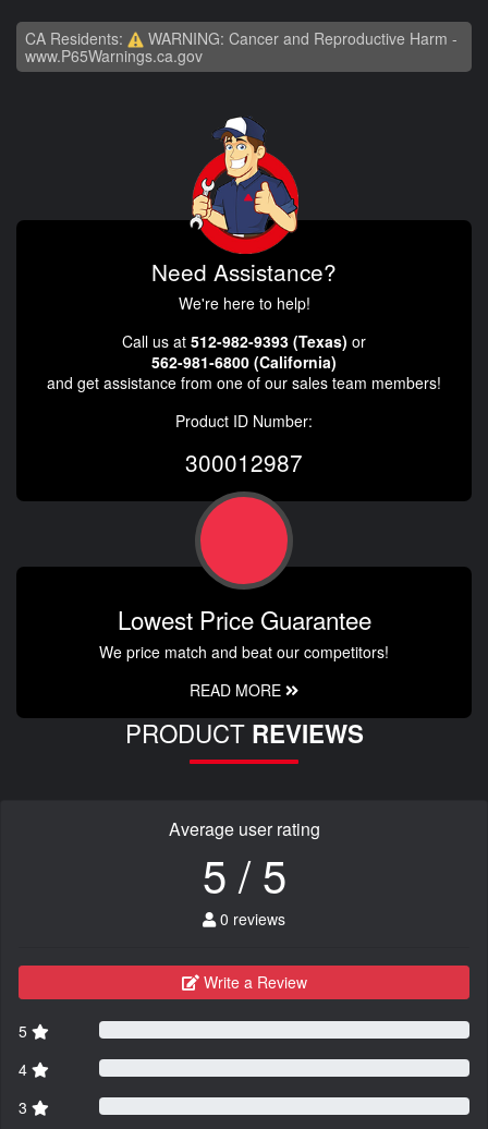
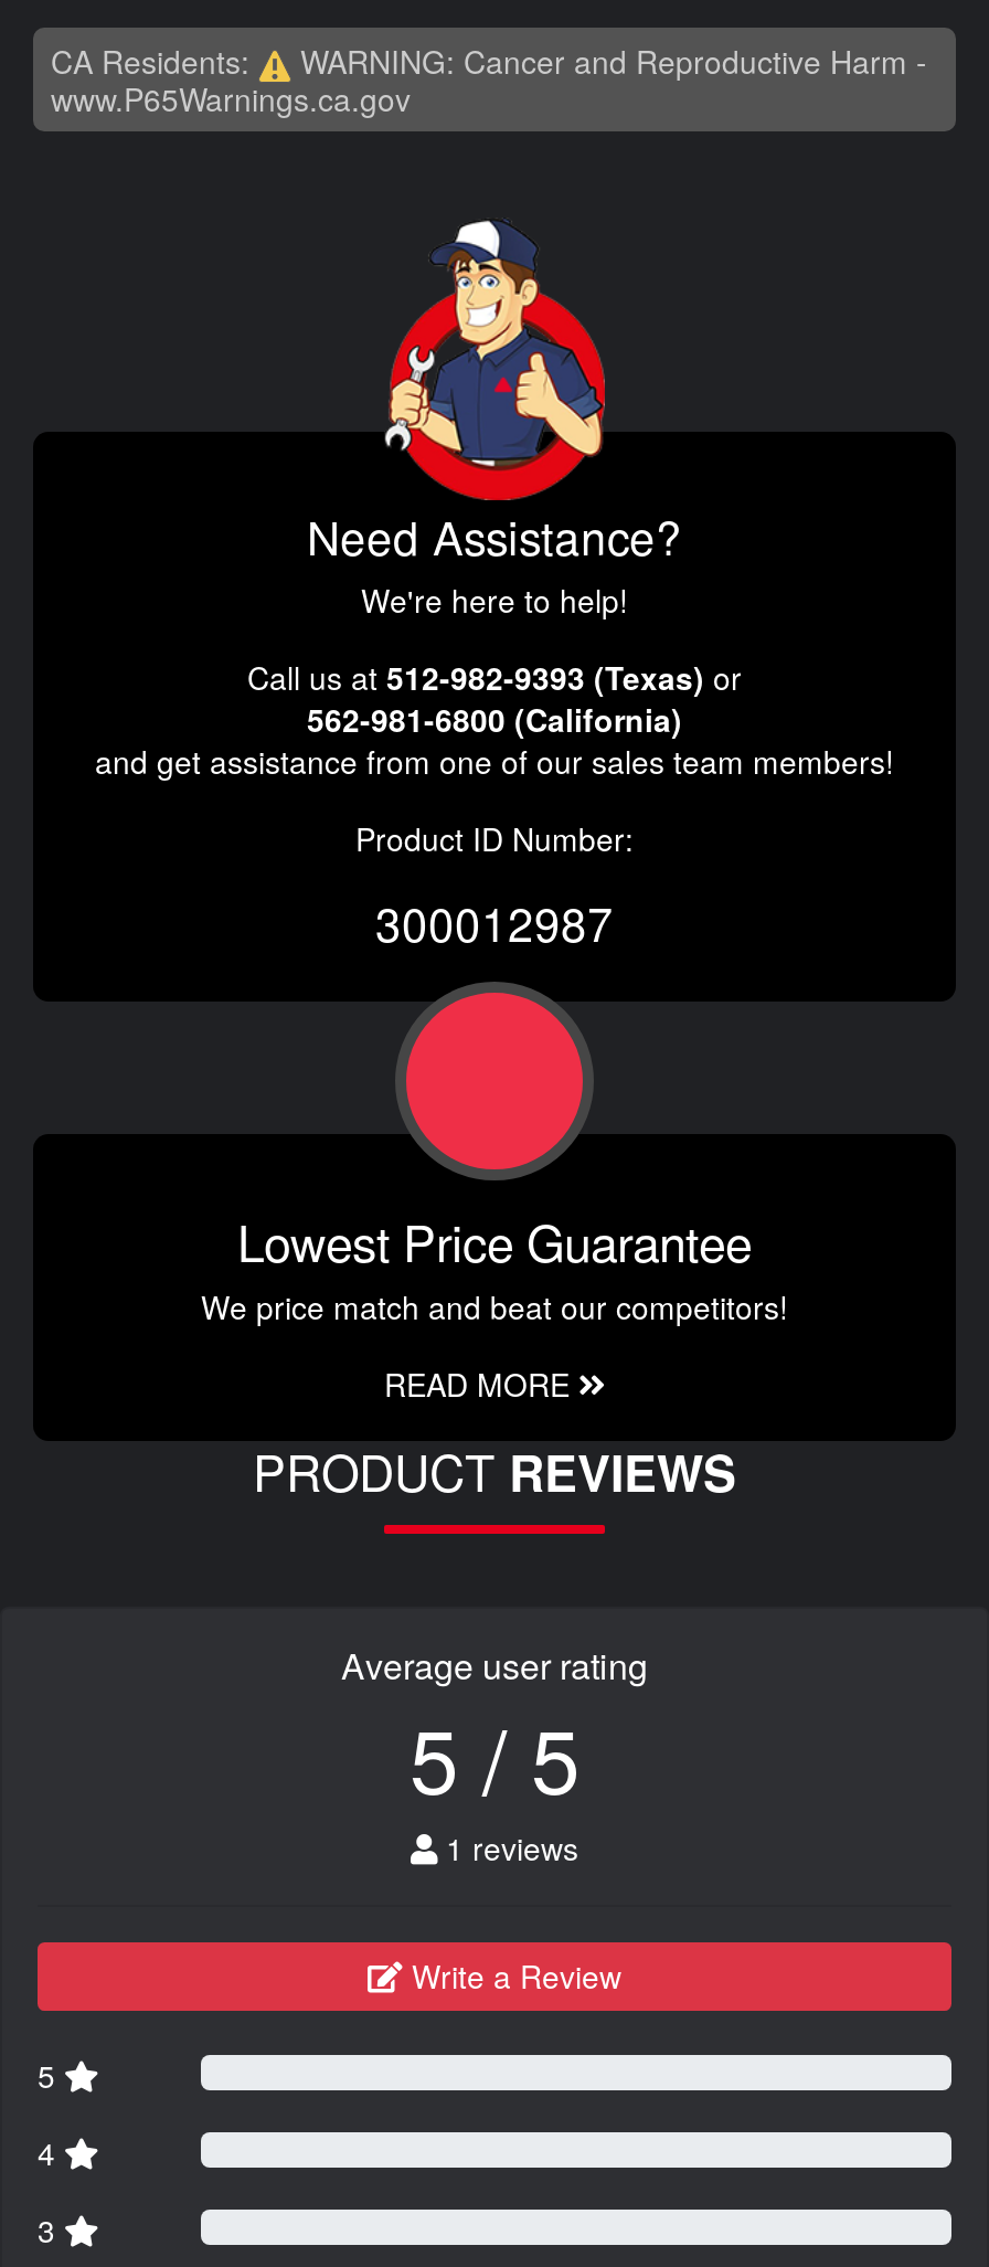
- 0 reviews
+ 1 reviews
